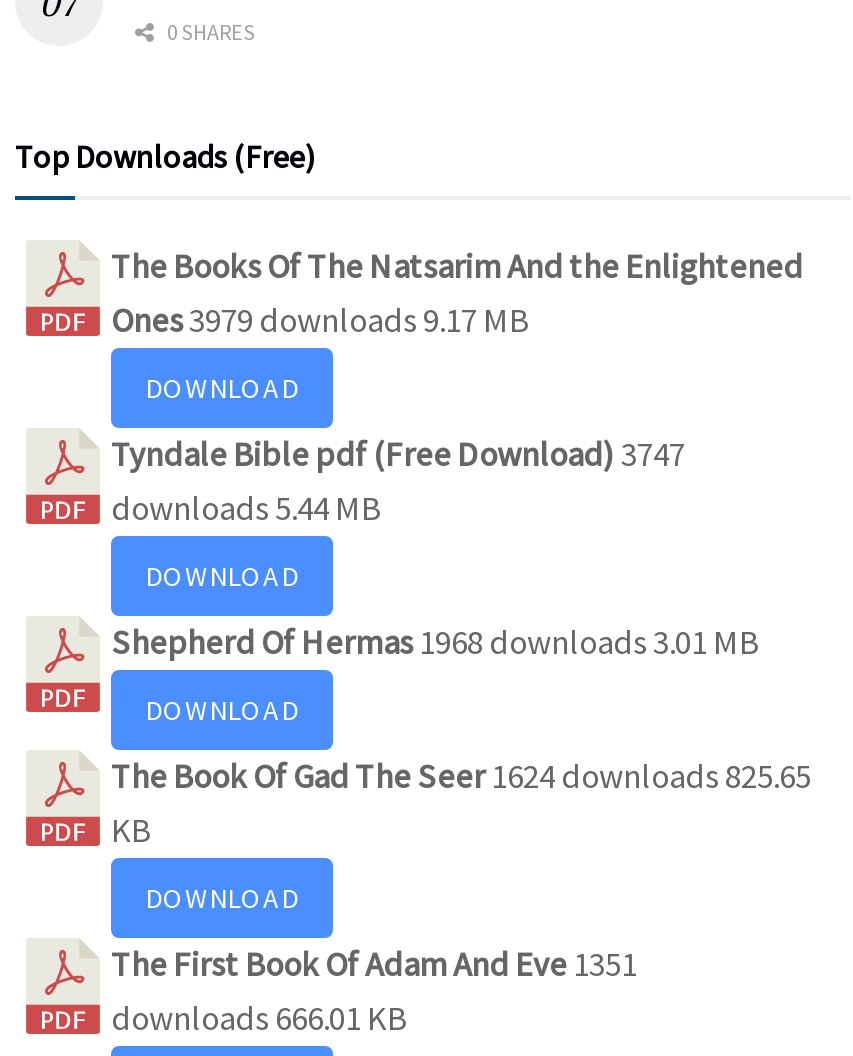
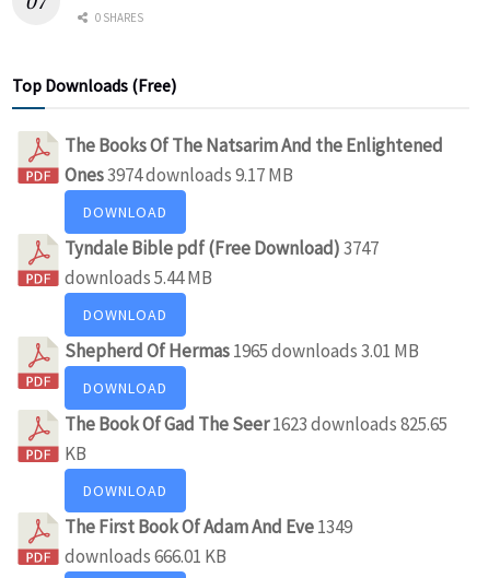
- Ones3979 downloads 9.17 MB
+ Ones3974 downloads 9.17 MB

- Shepherd Of Hermas 1968 downloads 3.01 MB
+ Shepherd Of Hermas 1965 downloads 3.01 MB

- The Book Of Gad The Seer1624 downloads 825.65
+ The Book Of Gad The Seer1623 downloads 825.65

- The First Book Of Adam And Eve 1351
+ The First Book Of Adam And Eve 1349
